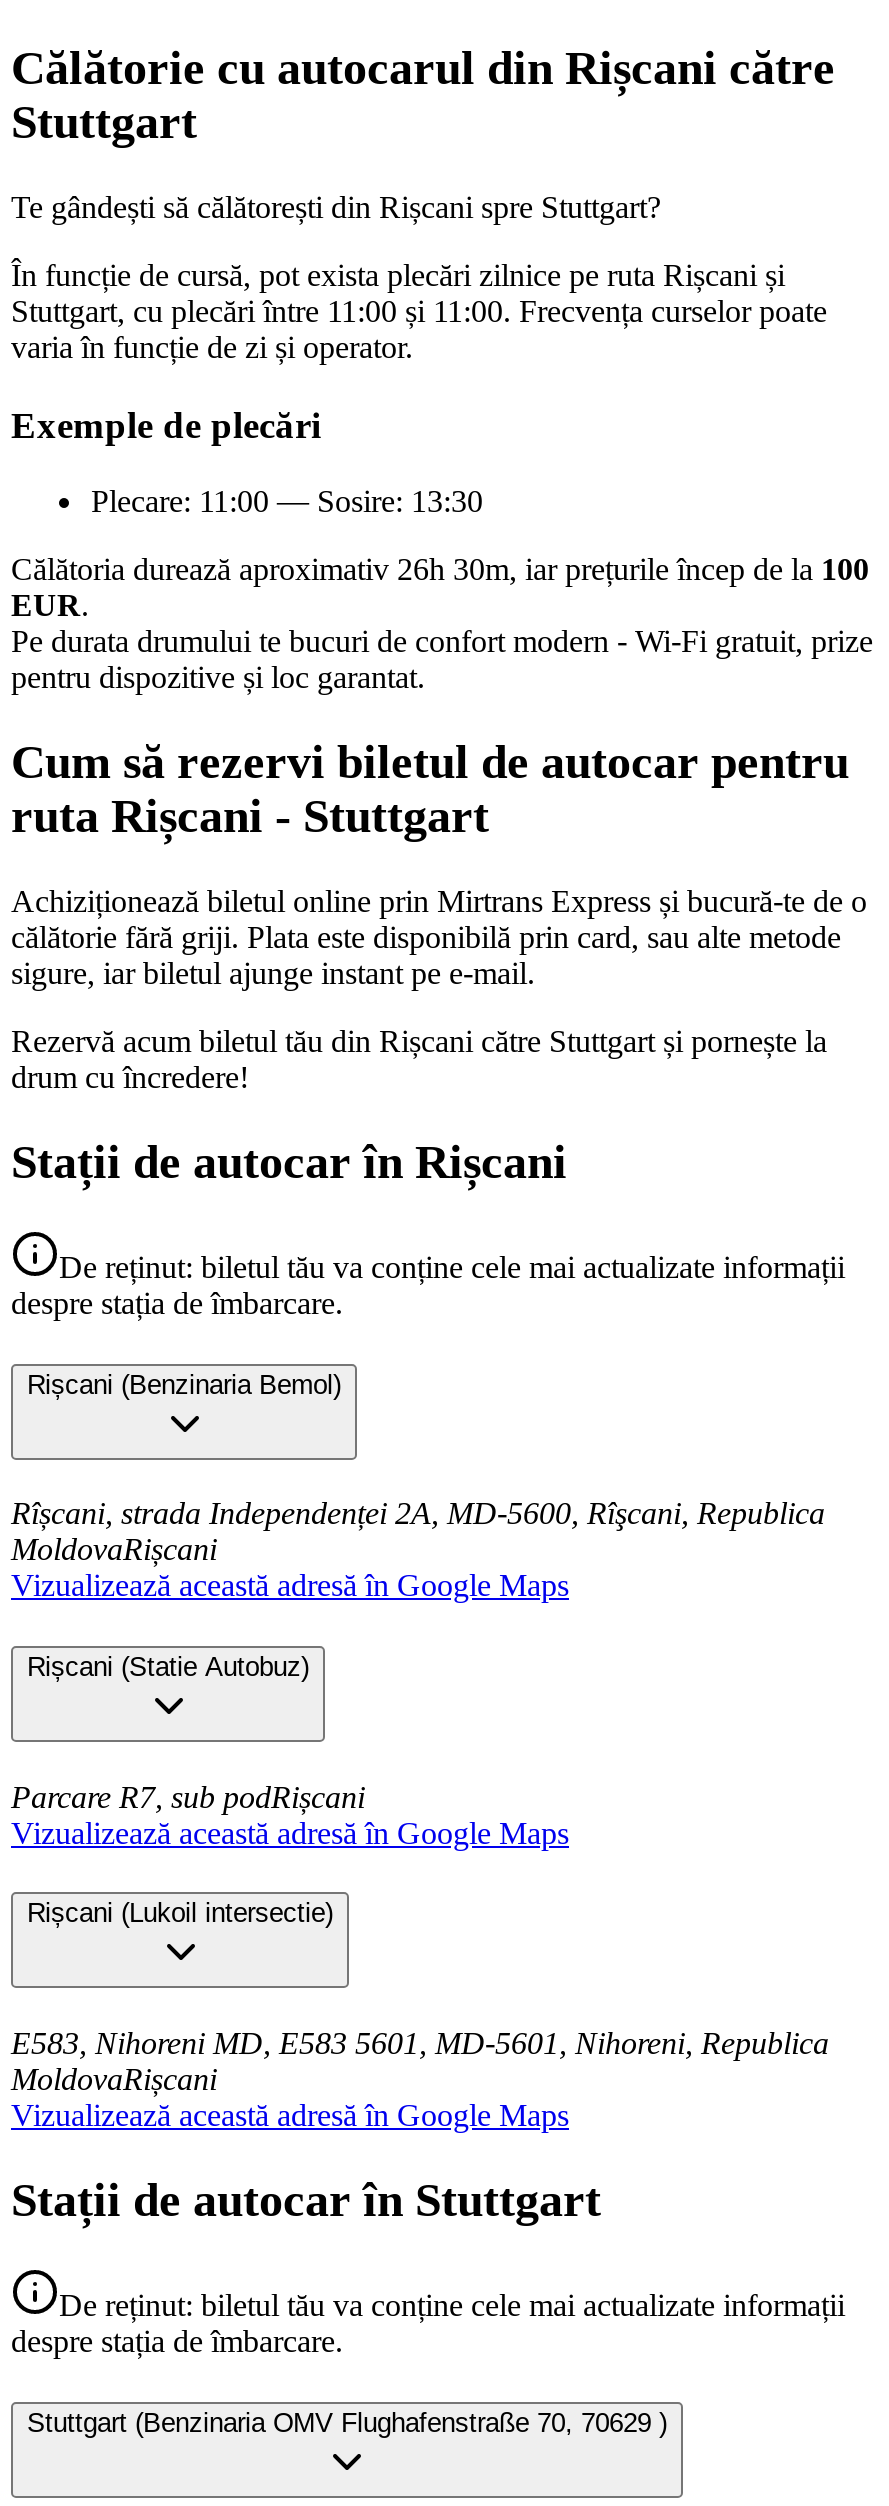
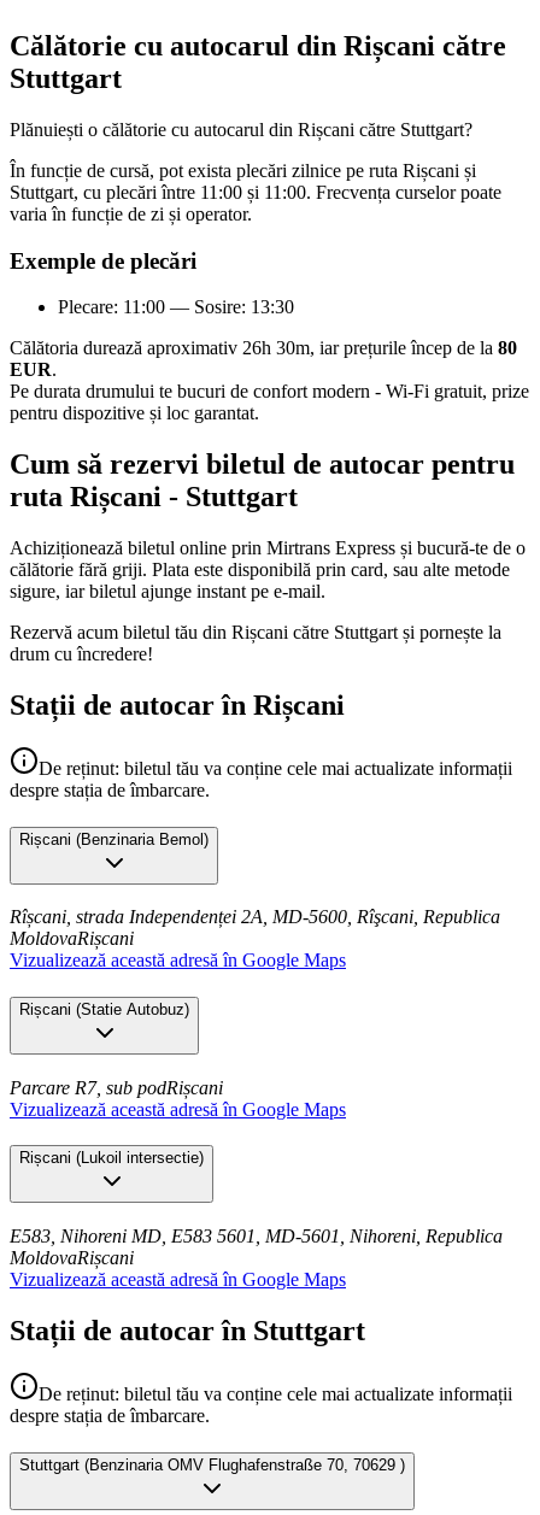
- Te gândești să călătorești din Rișcani spre Stuttgart?
+ Plănuiești o călătorie cu autocarul din Rișcani către Stuttgart?

- Călătoria durează aproximativ 26h 30m, iar prețurile încep de la 100
+ Călătoria durează aproximativ 26h 30m, iar prețurile încep de la 80
